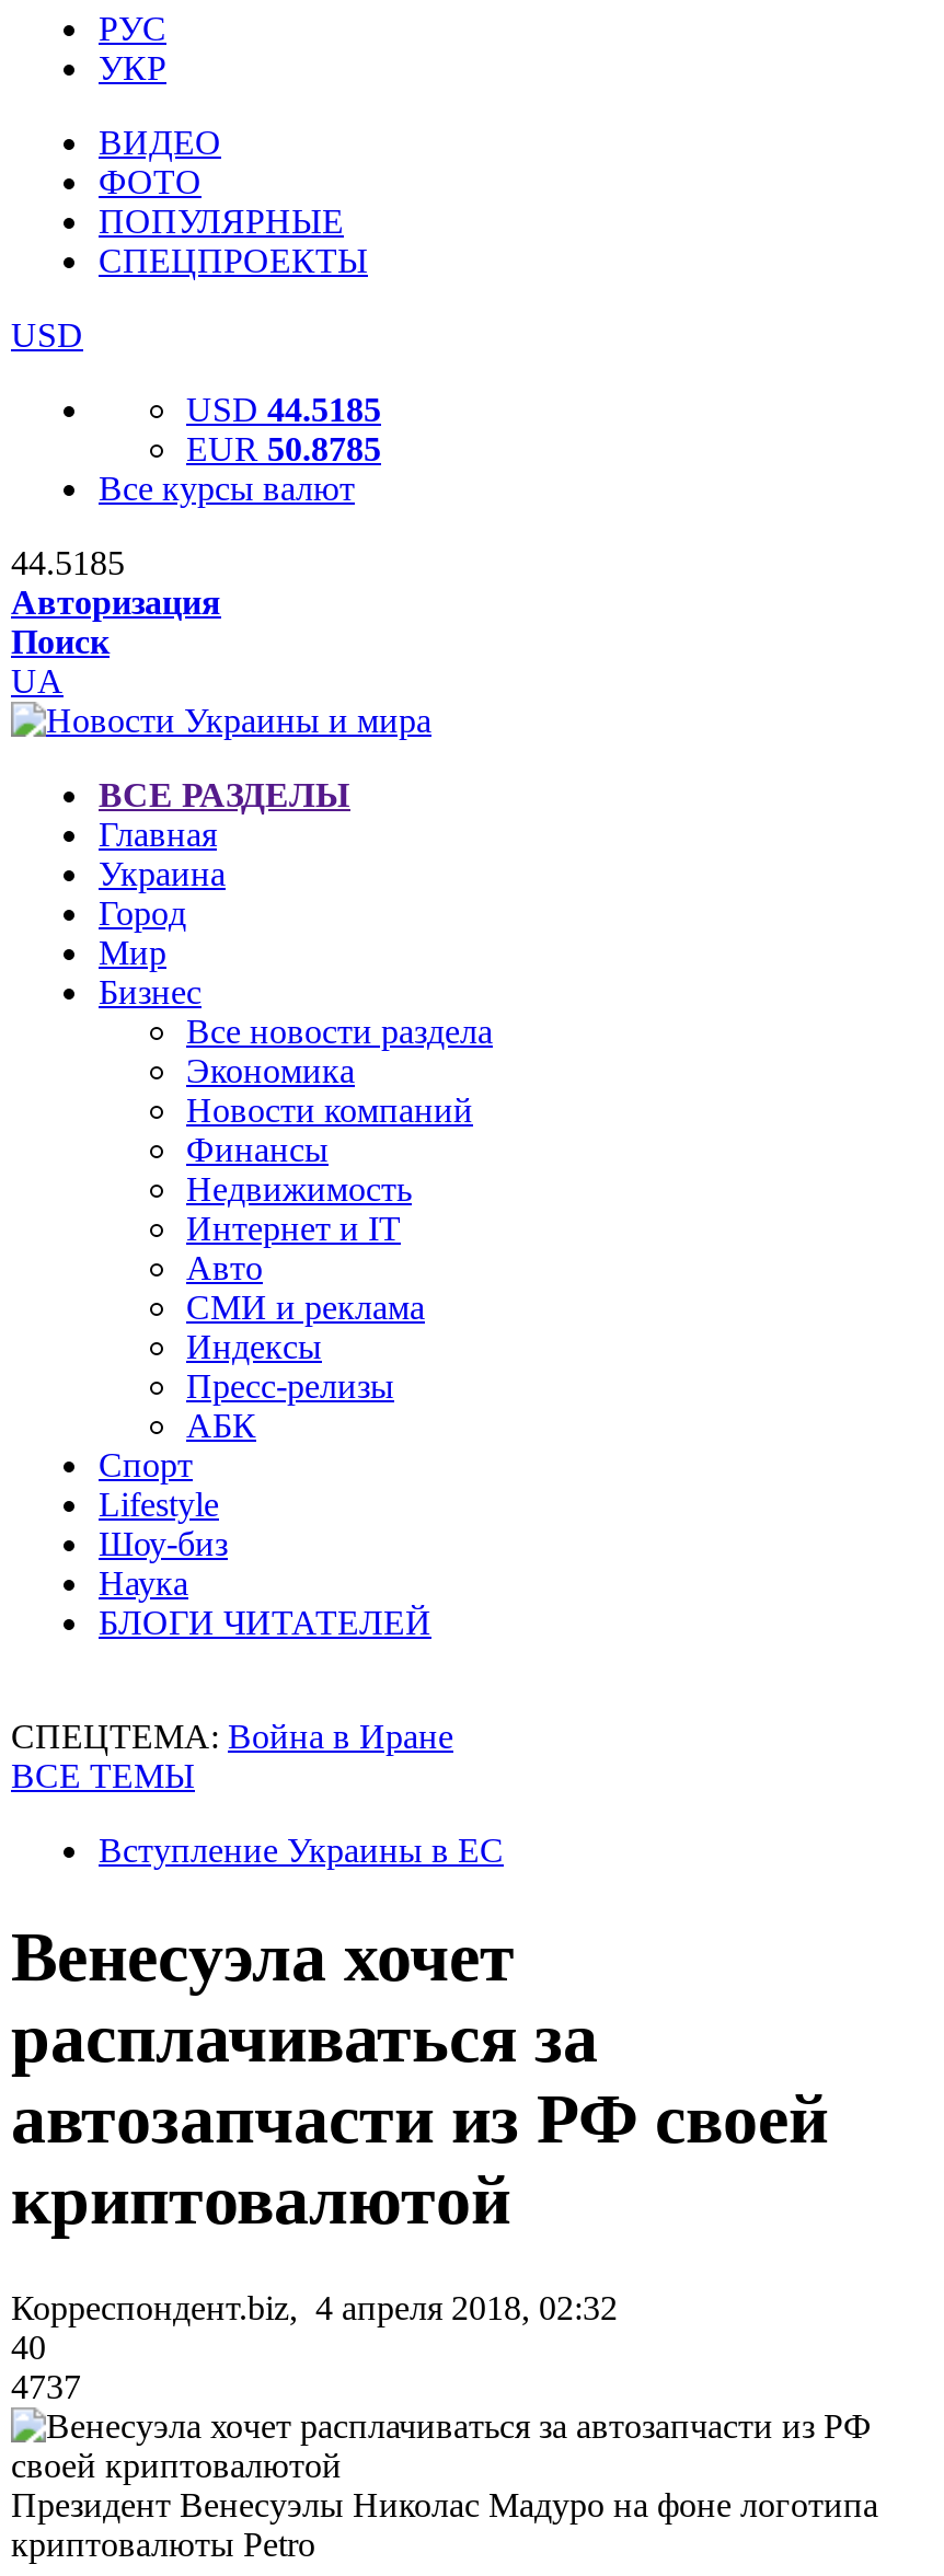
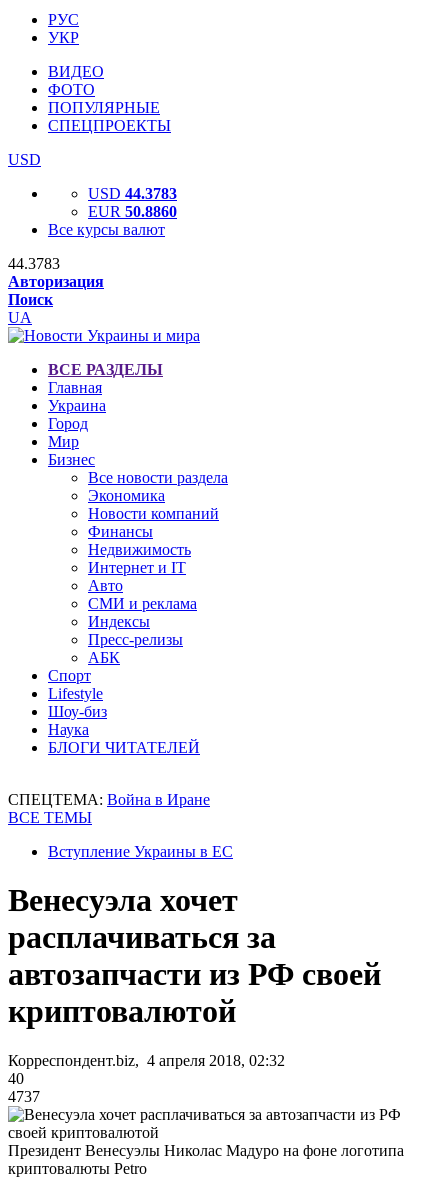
- USD 44.5185
+ USD 44.3783

- EUR 50.8785
+ EUR 50.8860

- 44.5185
+ 44.3783
